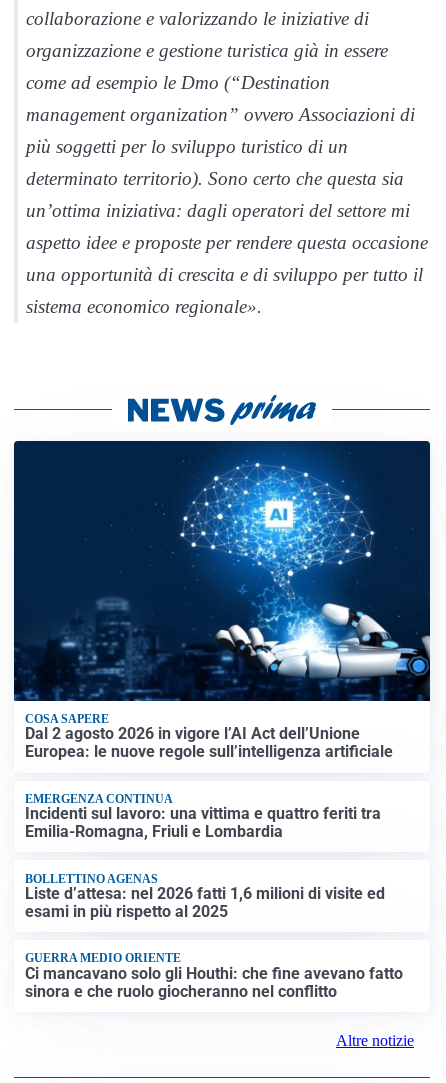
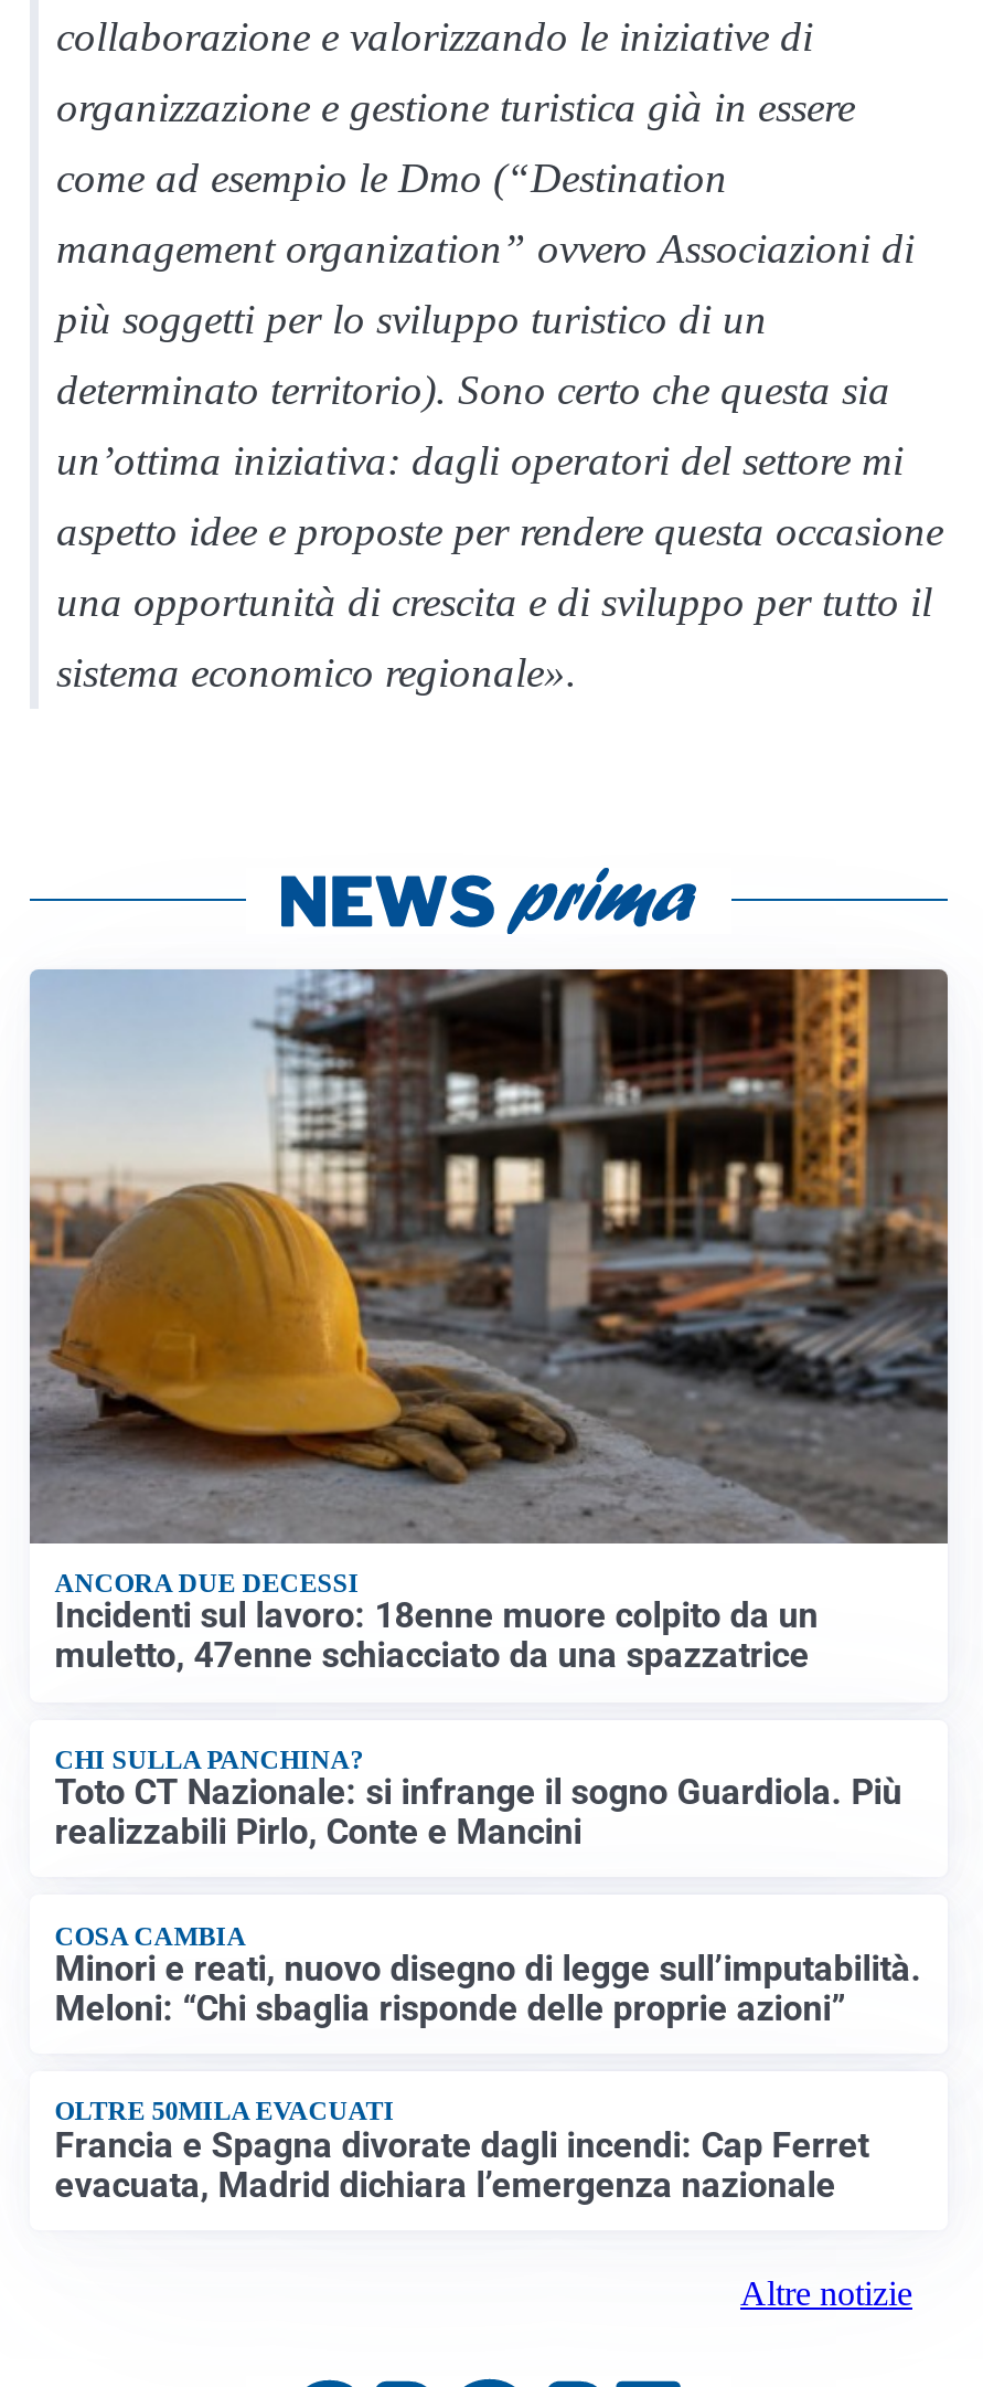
- [image]
- COSA SAPERE
- Dal 2 agosto 2026 in vigore l’AI Act dell’Unione
- Europea: le nuove regole sull’intelligenza artificiale
+ [image]
+ ANCORA DUE DECESSI
+ Incidenti sul lavoro: 18enne muore colpito da un
+ muletto, 47enne schiacciato da una spazzatrice

- EMERGENZA CONTINUA
- Incidenti sul lavoro: una vittima e quattro feriti tra
- Emilia-Romagna, Friuli e Lombardia
+ CHI SULLA PANCHINA?
+ Toto CT Nazionale: si infrange il sogno Guardiola. Più
+ realizzabili Pirlo, Conte e Mancini

- BOLLETTINO AGENAS
- Liste d’attesa: nel 2026 fatti 1,6 milioni di visite ed
- esami in più rispetto al 2025
+ COSA CAMBIA
+ Minori e reati, nuovo disegno di legge sull’imputabilità.
+ Meloni: “Chi sbaglia risponde delle proprie azioni”

- GUERRA MEDIO ORIENTE
- Ci mancavano solo gli Houthi: che fine avevano fatto
- sinora e che ruolo giocheranno nel conflitto
+ OLTRE 50MILA EVACUATI
+ Francia e Spagna divorate dagli incendi: Cap Ferret
+ evacuata, Madrid dichiara l’emergenza nazionale
